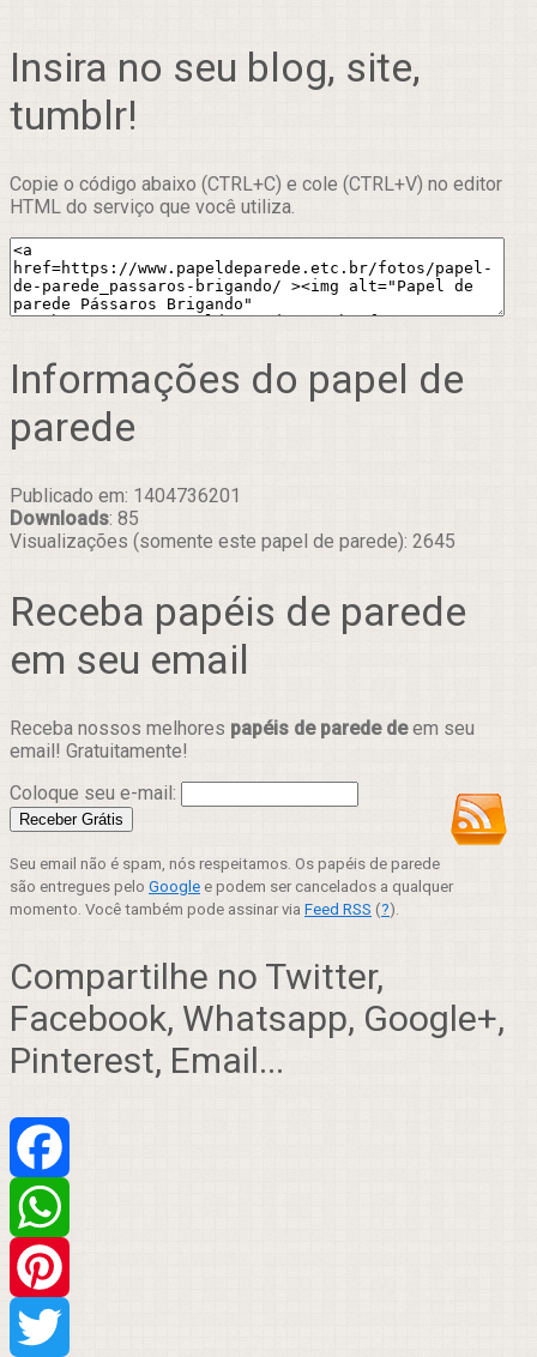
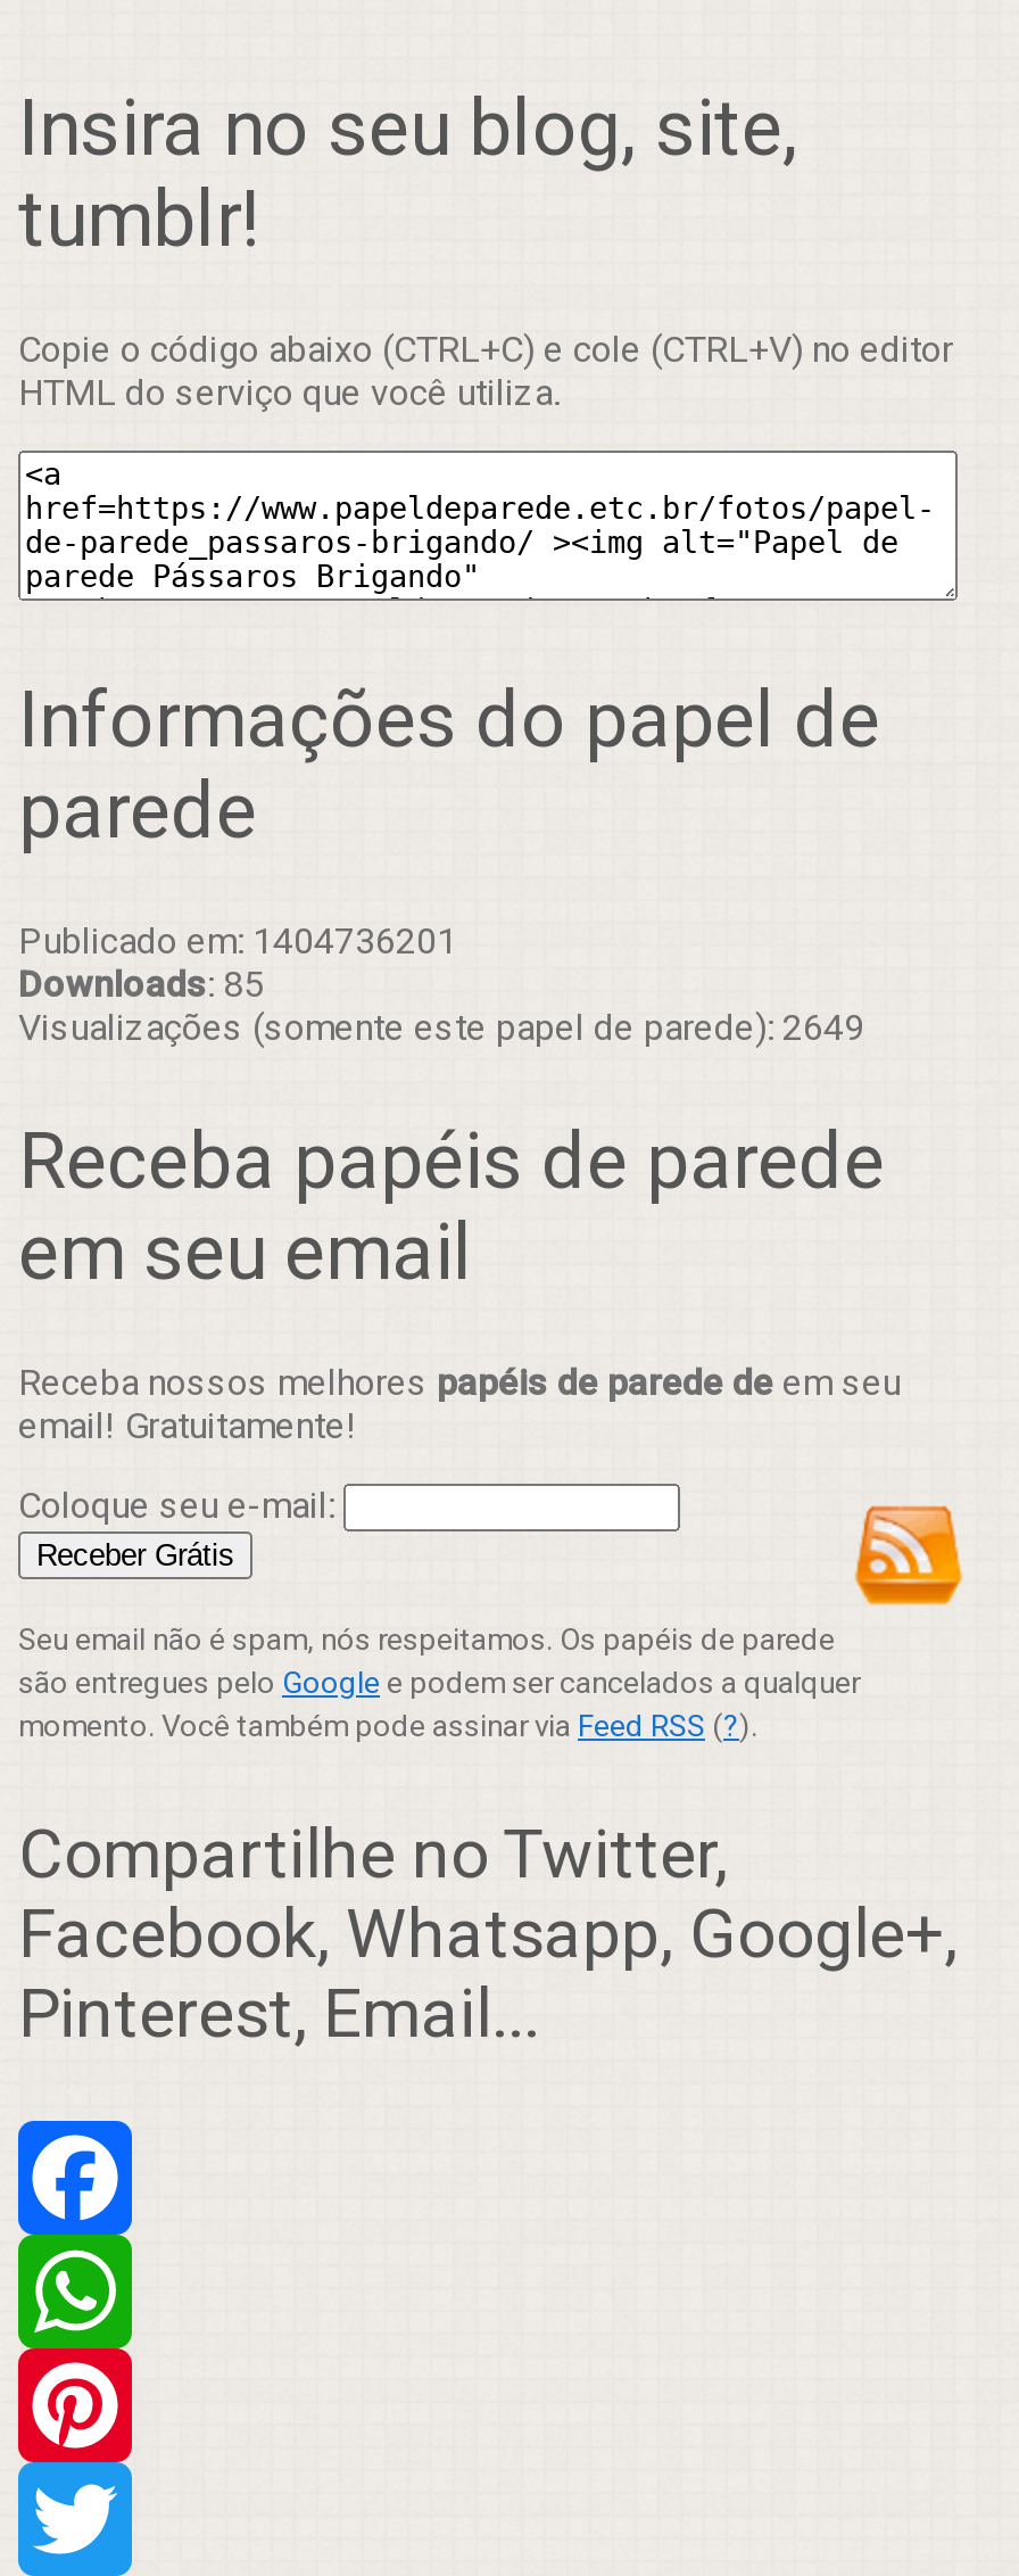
- Visualizações (somente este papel de parede): 2645
+ Visualizações (somente este papel de parede): 2649
